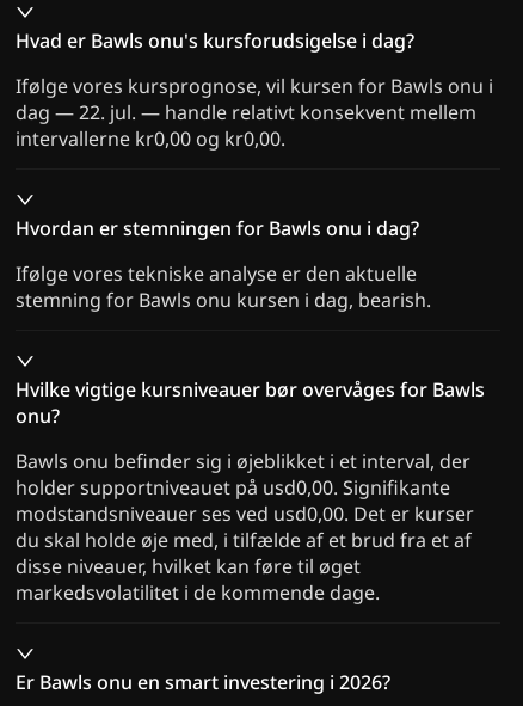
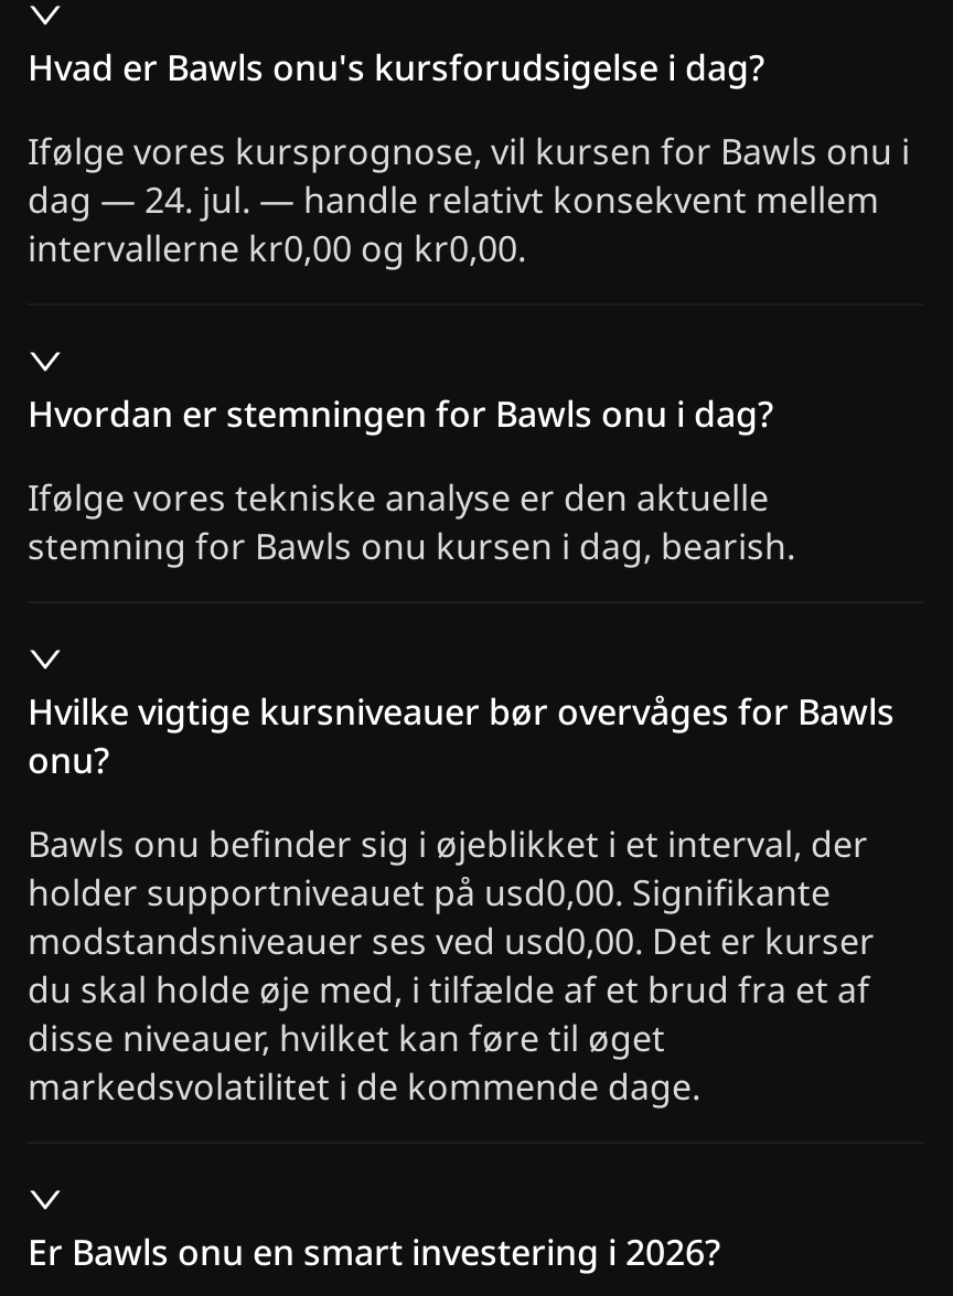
- dag — 22. jul. — handle relativt konsekvent mellem
+ dag — 24. jul. — handle relativt konsekvent mellem
